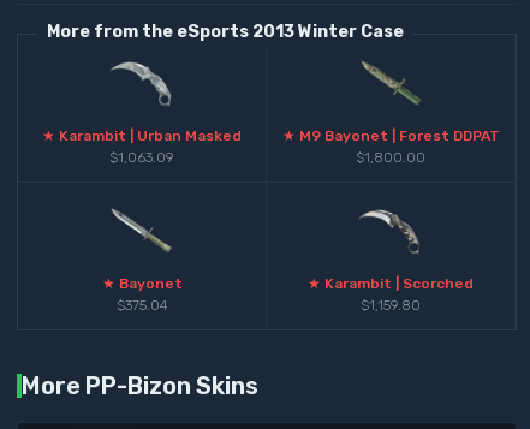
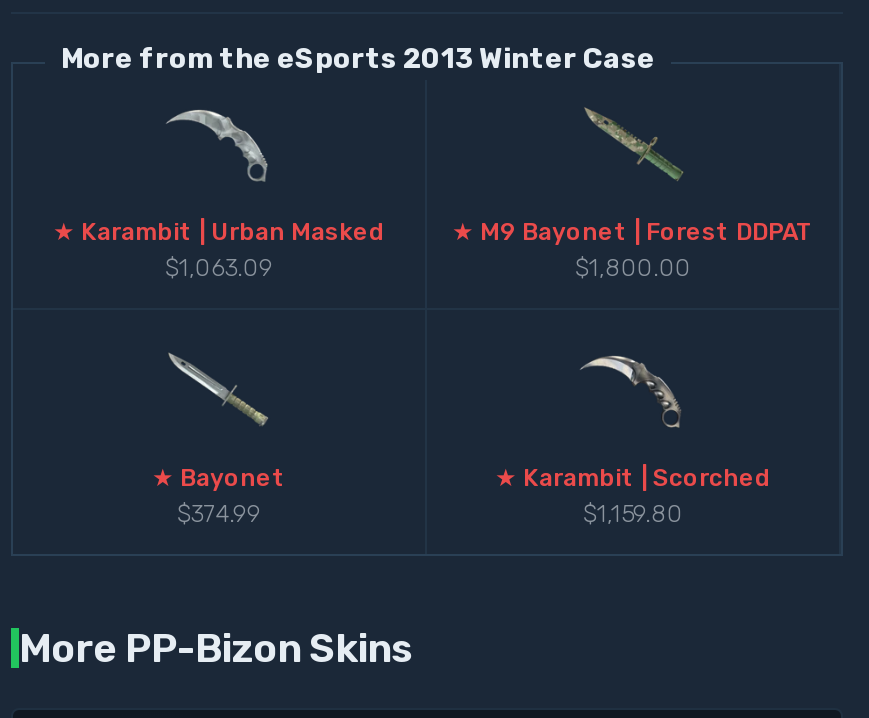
- $375.04
+ $374.99
